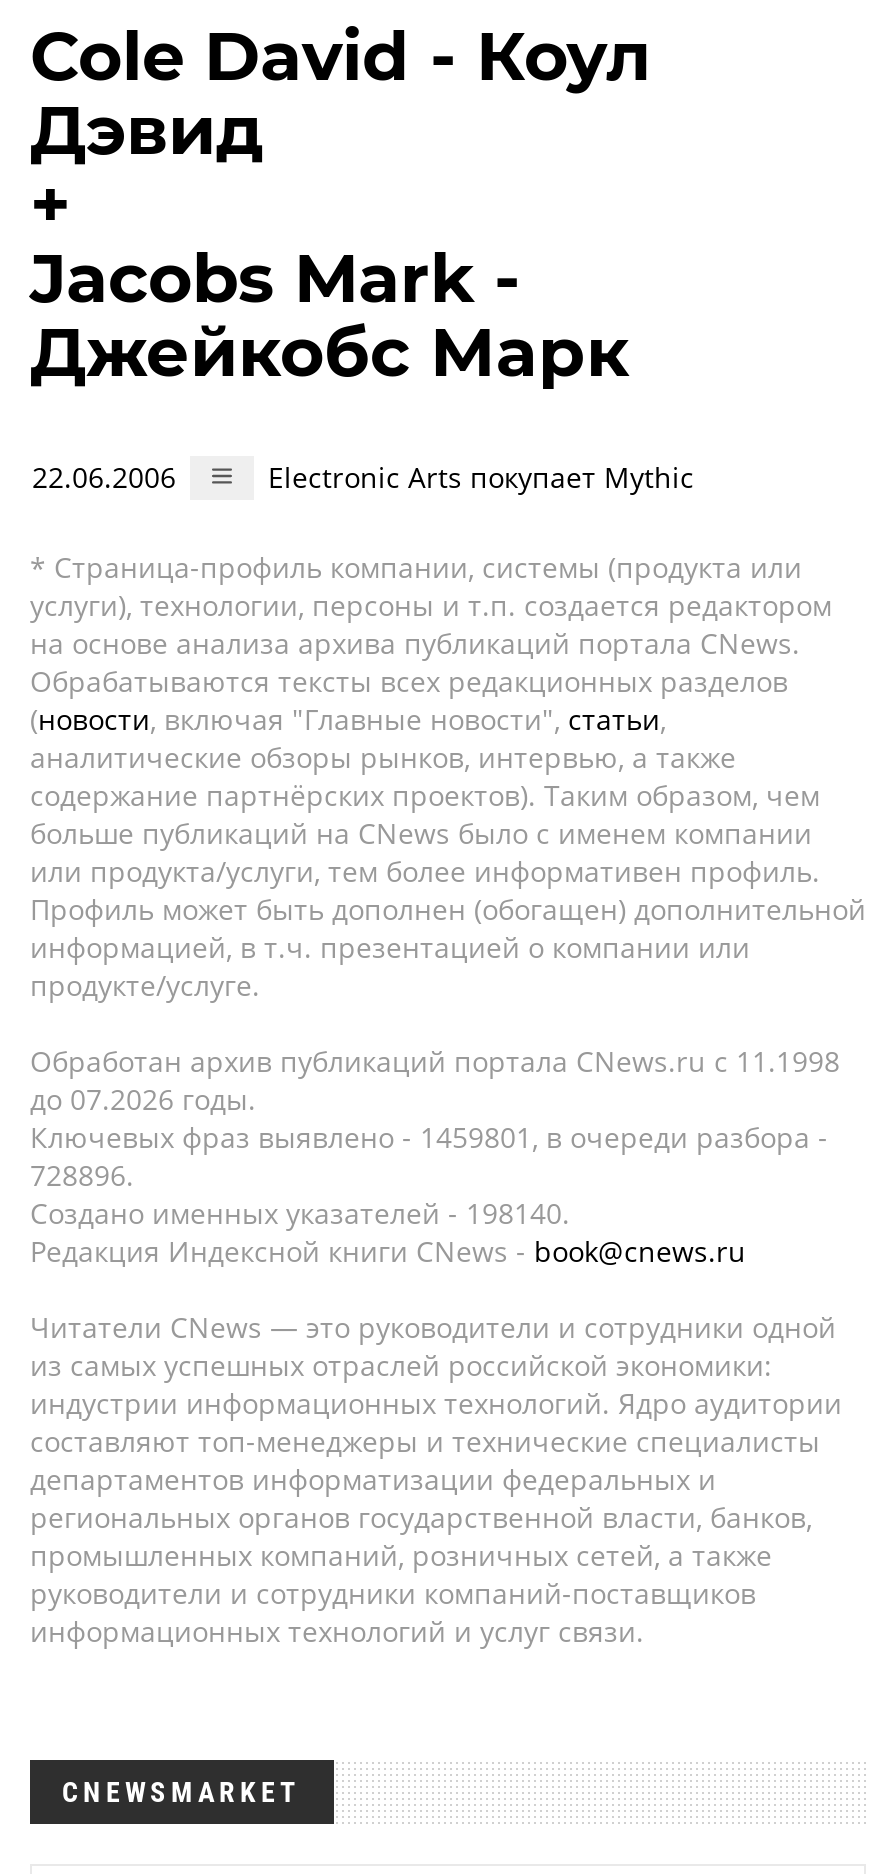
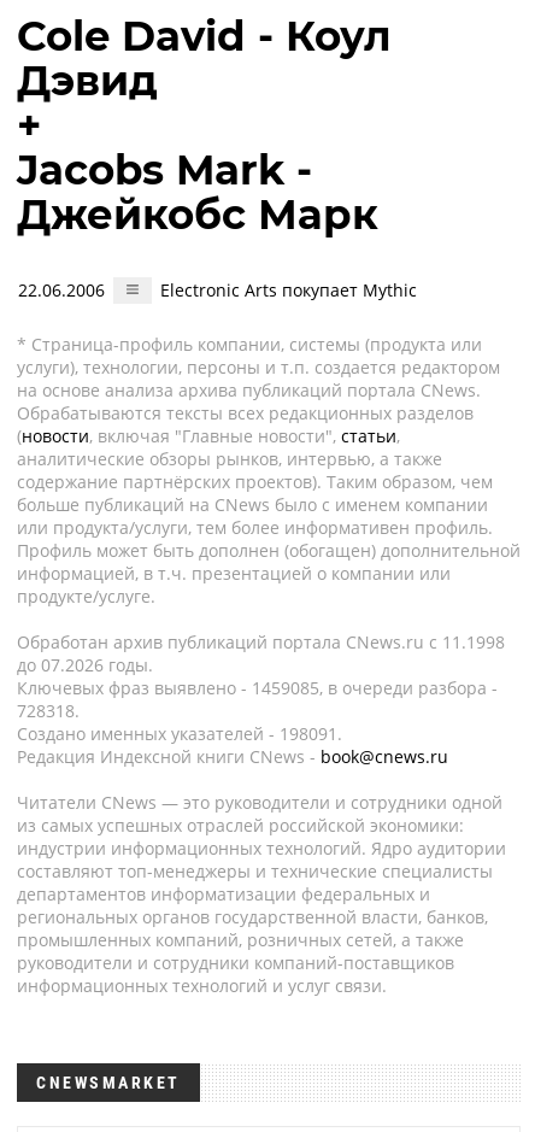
- Ключевых фраз выявлено - 1459801, в очереди разбора -
+ Ключевых фраз выявлено - 1459085, в очереди разбора -

- 728896.
+ 728318.

- Создано именных указателей - 198140.
+ Создано именных указателей - 198091.
